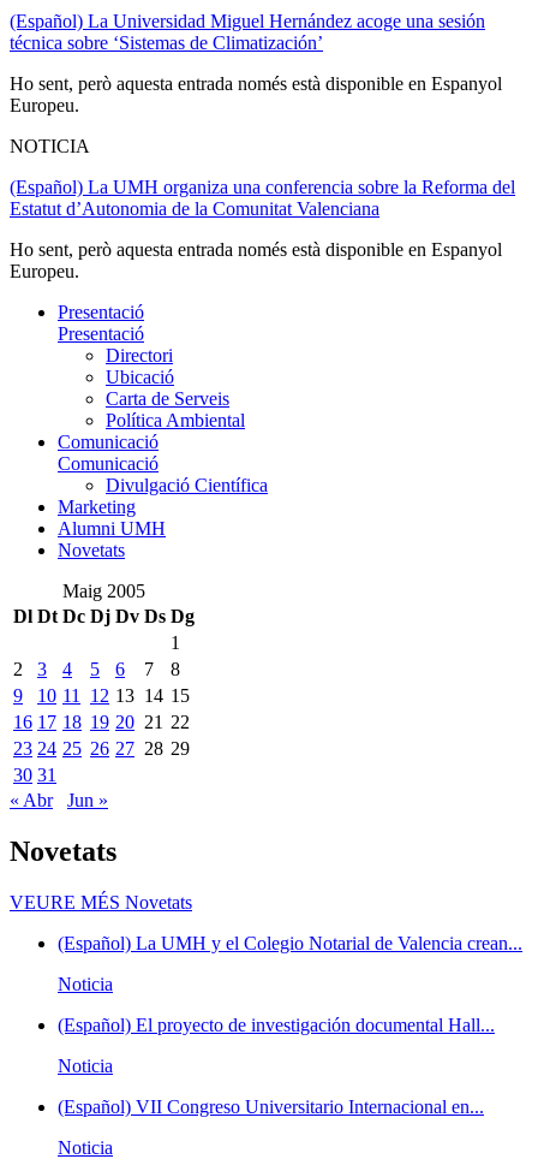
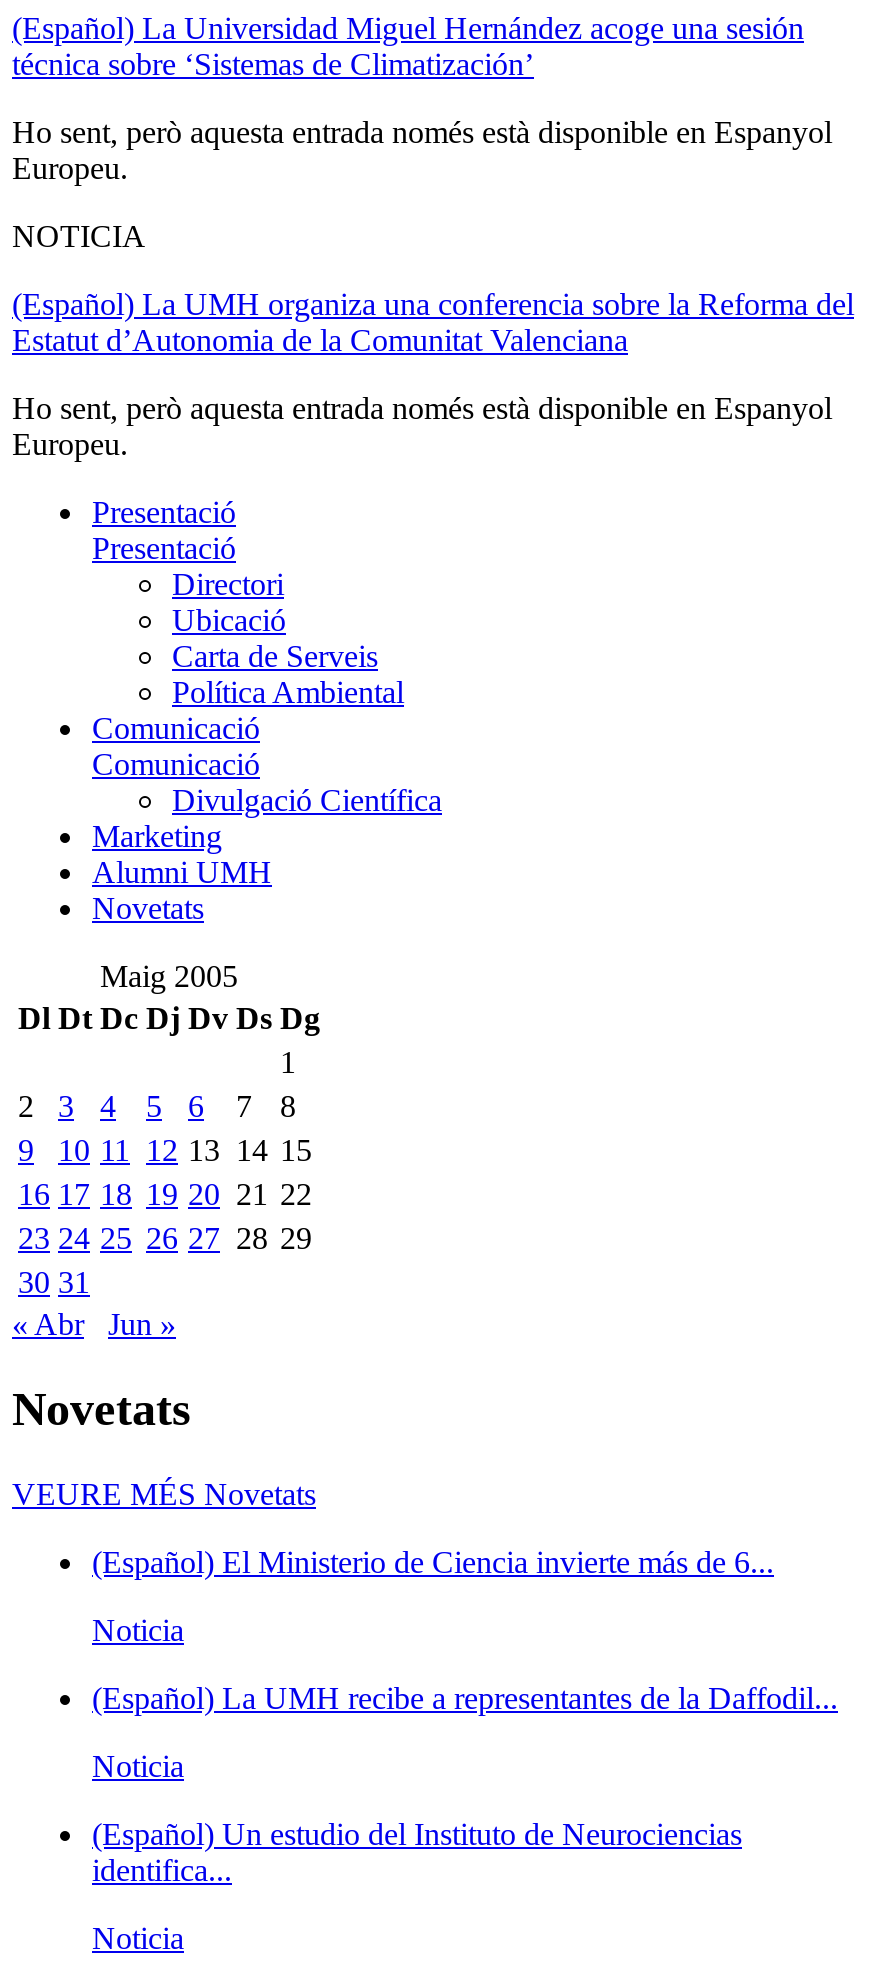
- (Español) La UMH y el Colegio Notarial de Valencia crean...
+ (Español) El Ministerio de Ciencia invierte más de 6...

- (Español) El proyecto de investigación documental Hall...
+ (Español) La UMH recibe a representantes de la Daffodil...

- (Español) VII Congreso Universitario Internacional en...
+ (Español) Un estudio del Instituto de Neurociencias
+ identifica...
